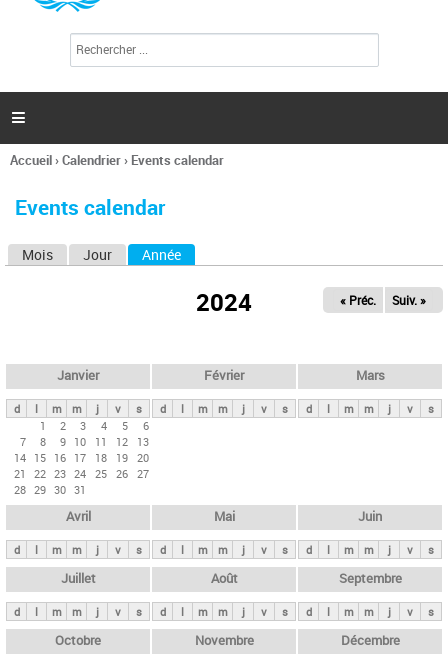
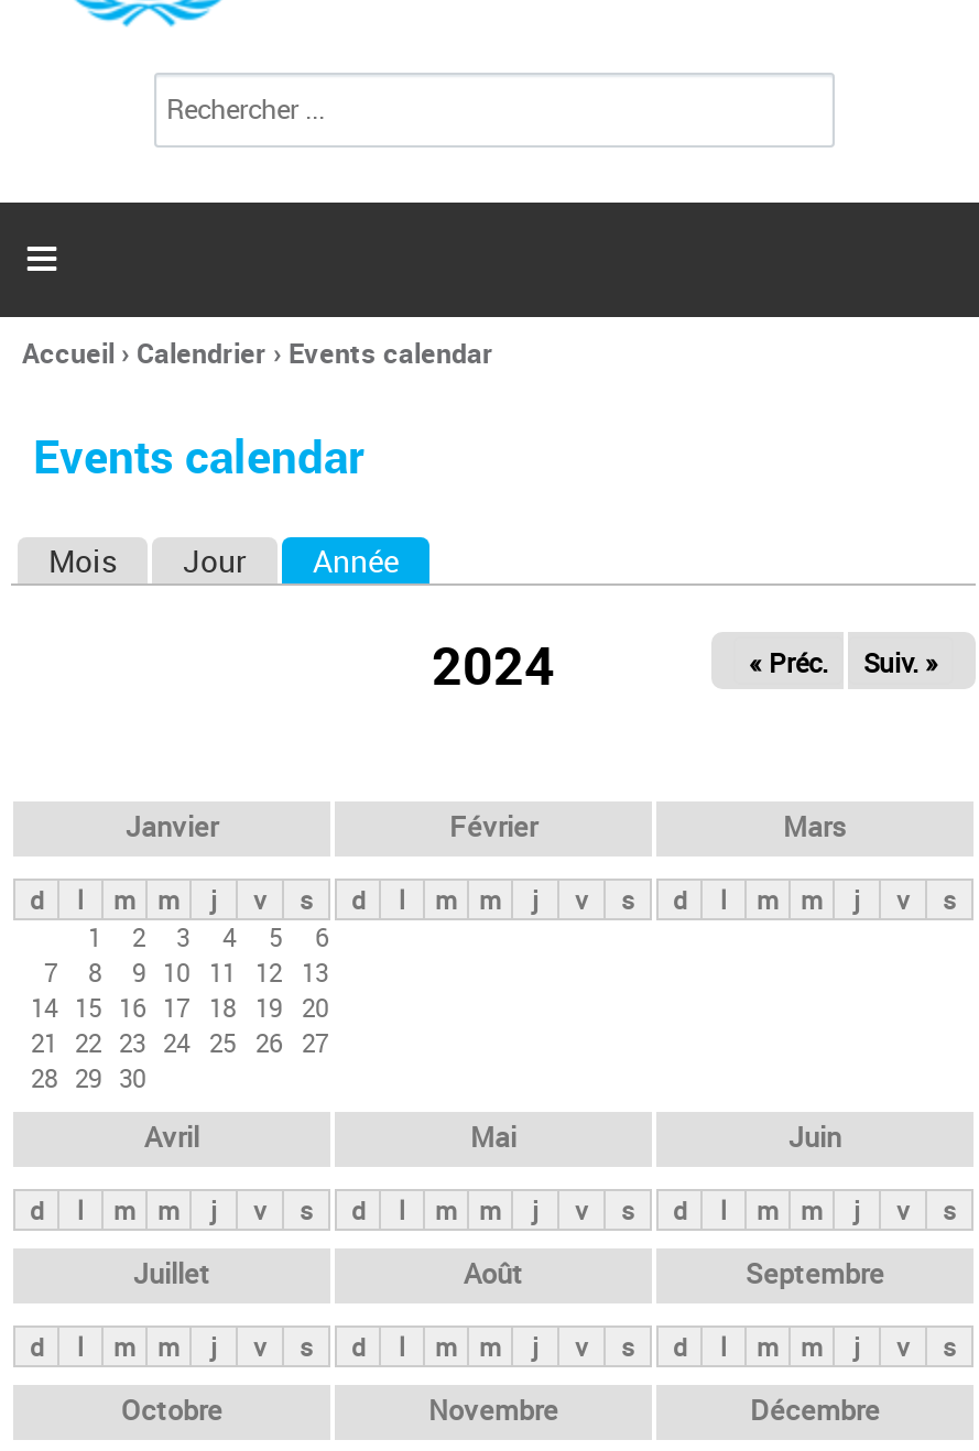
- 28 29 30 31
+ 28 29 30
